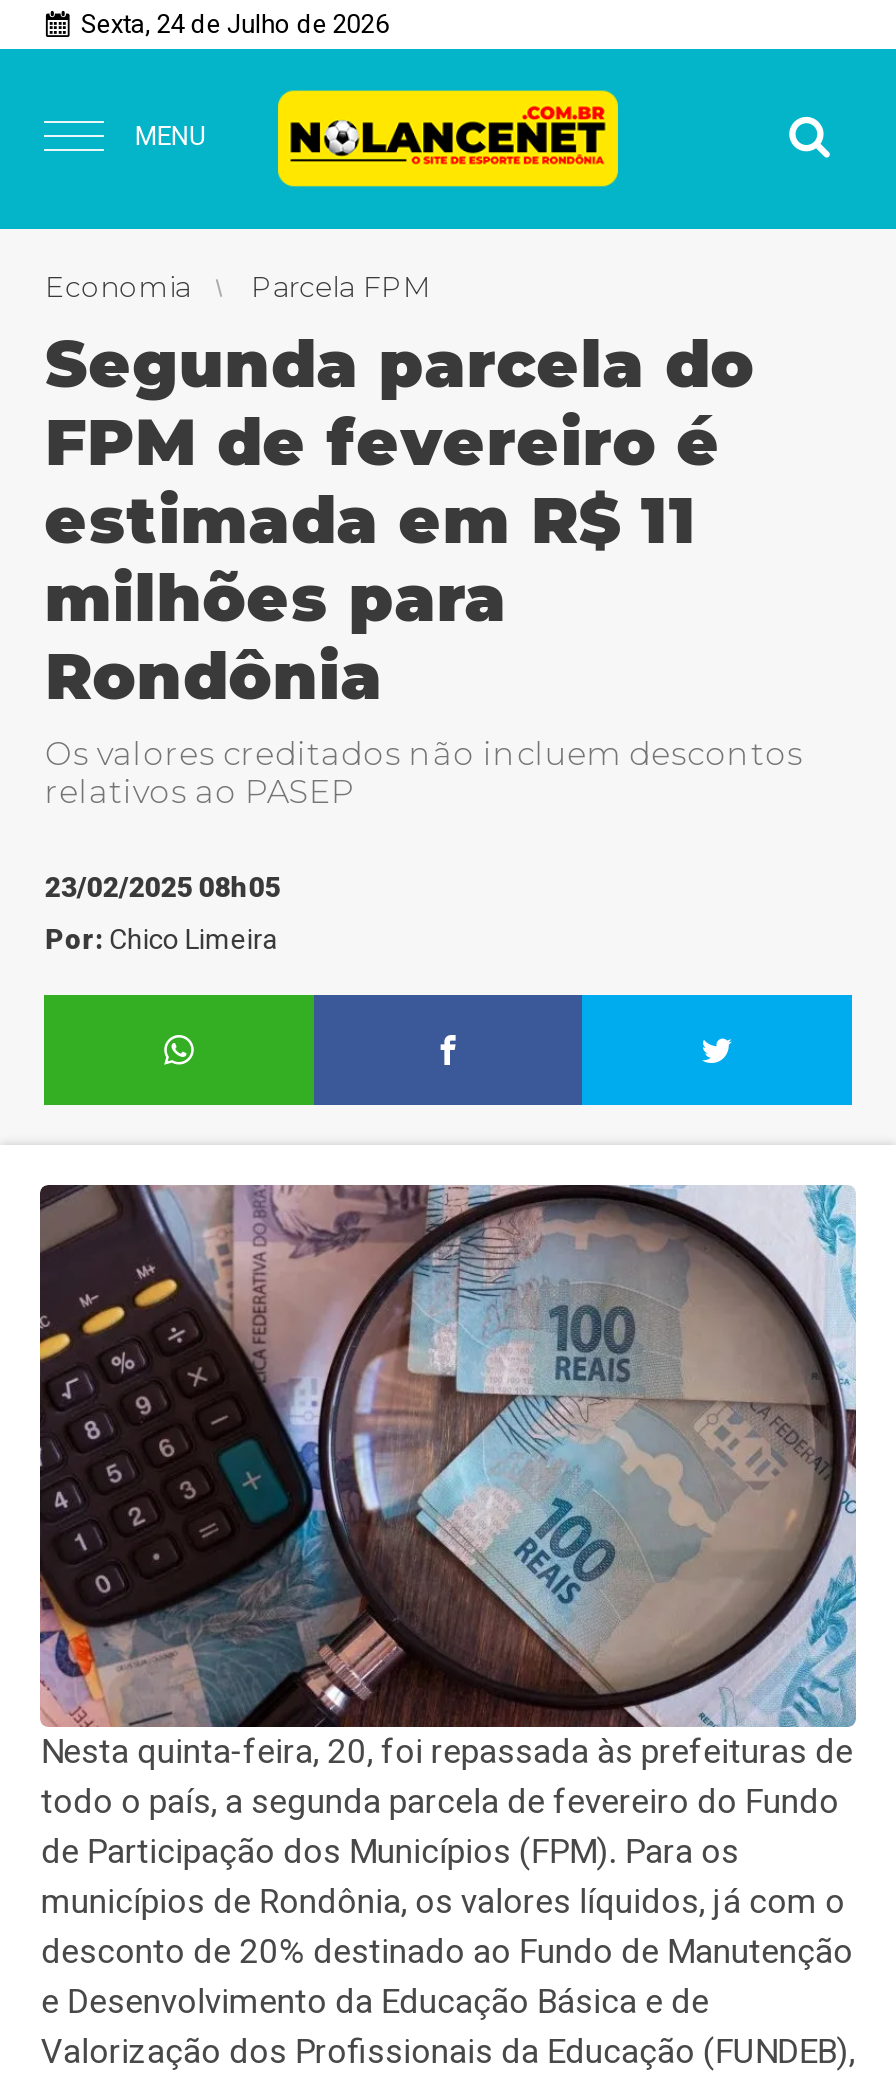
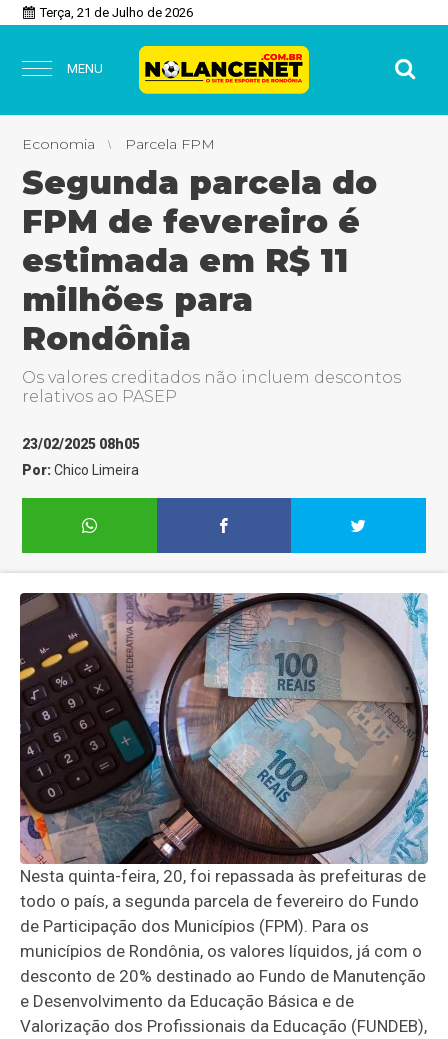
- Sexta, 24 de Julho de 2026
+ Terça, 21 de Julho de 2026
